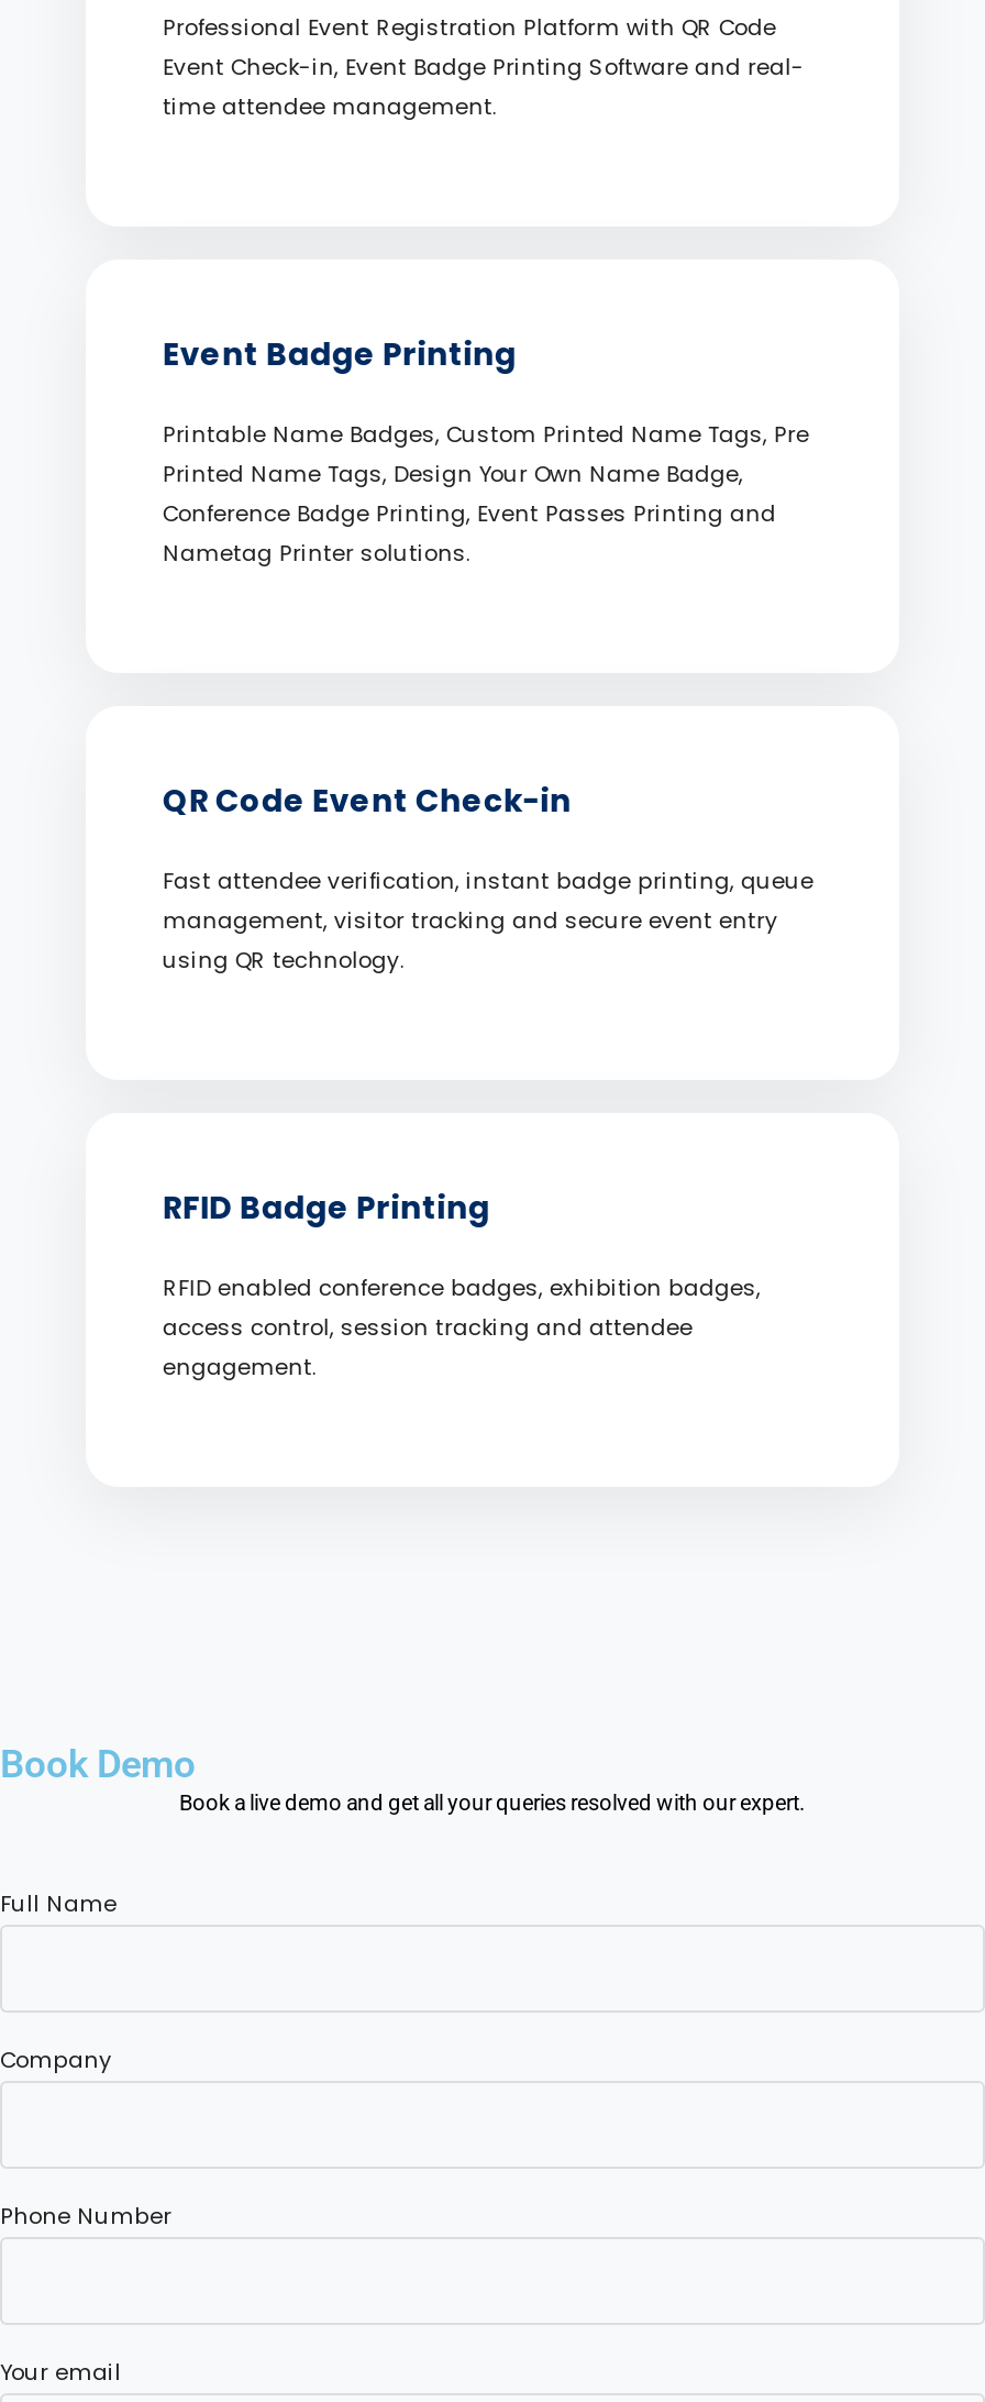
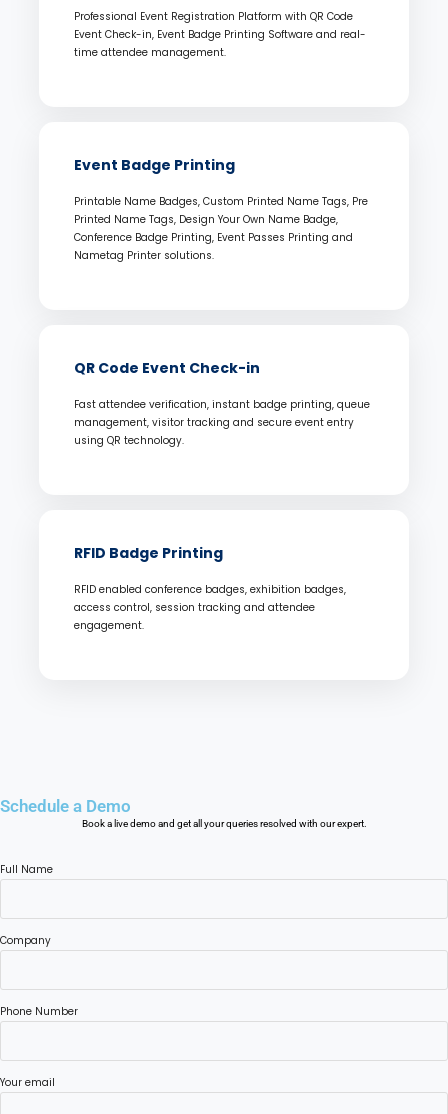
- Book Demo
+ Schedule a Demo
